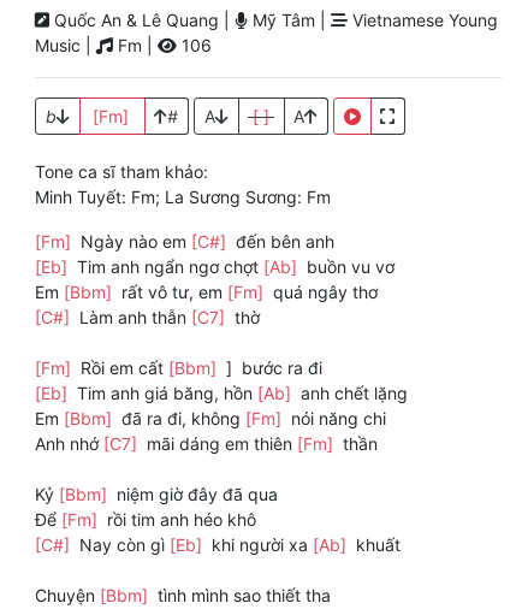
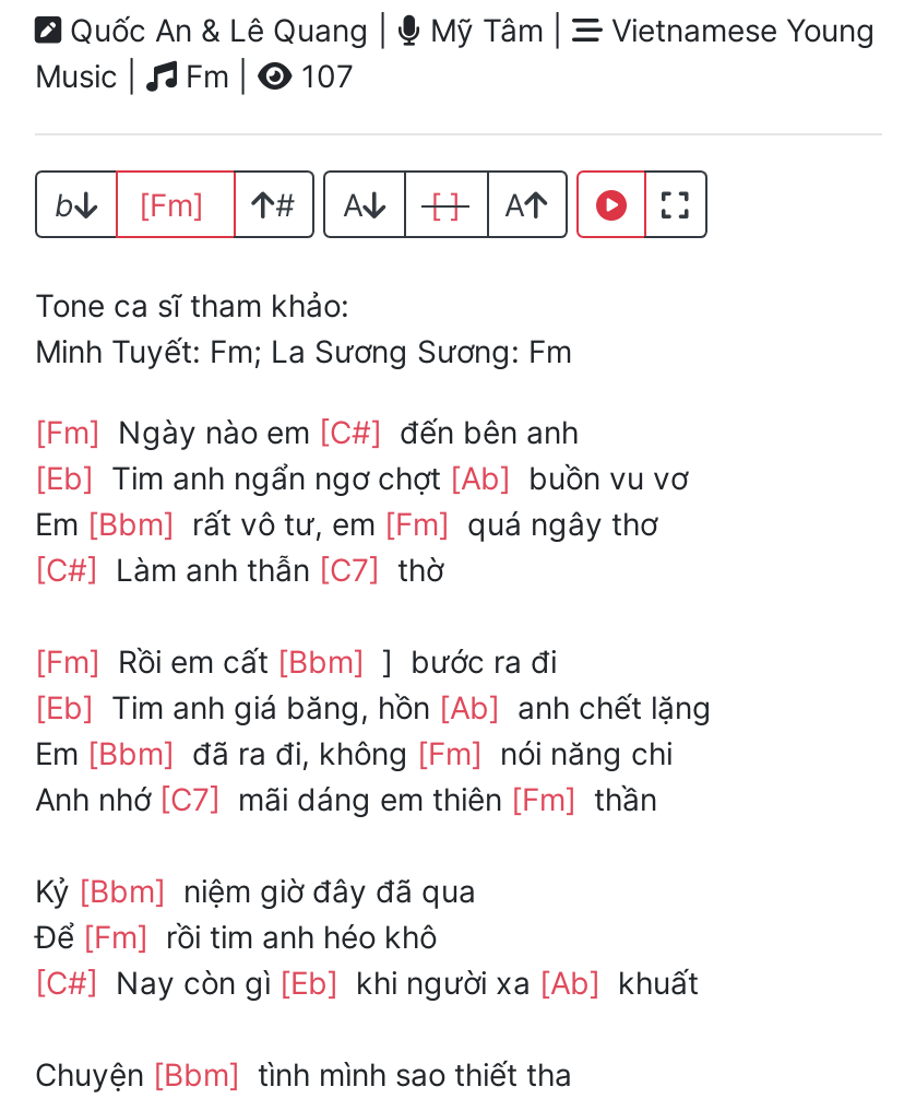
- 106
+ 107
